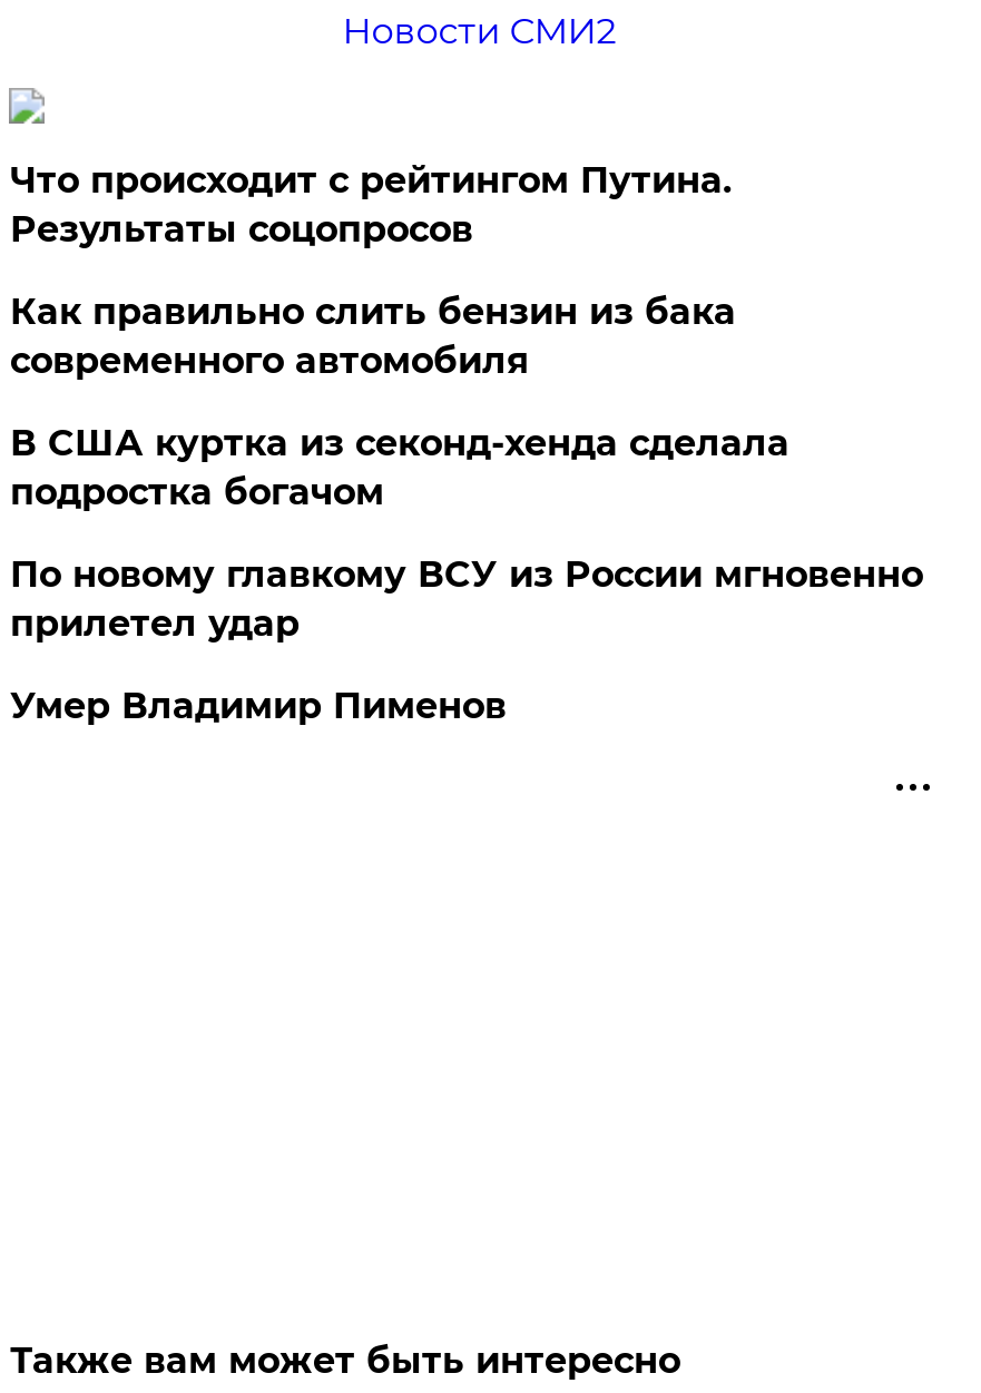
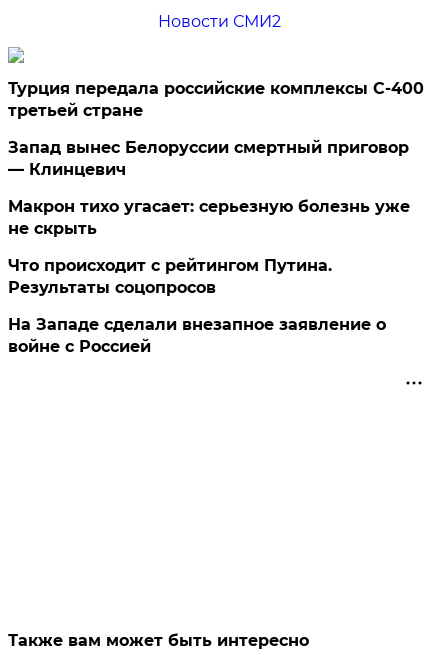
+ Турция передала российские комплексы С-400
+ третьей стране
+ Запад вынес Белоруссии смертный приговор
+ — Клинцевич
+ Макрон тихо угасает: серьезную болезнь уже
+ не скрыть

moved down: Что происходит с рейтингом Путина. | Результаты соцопросов

- Как правильно слить бензин из бака
- современного автомобиля
- В США куртка из секонд-хенда сделала
- подростка богачом
- По новому главкому ВСУ из России мгновенно
- прилетел удар
- Умер Владимир Пименов
+ На Западе сделали внезапное заявление о
+ войне с Россией
